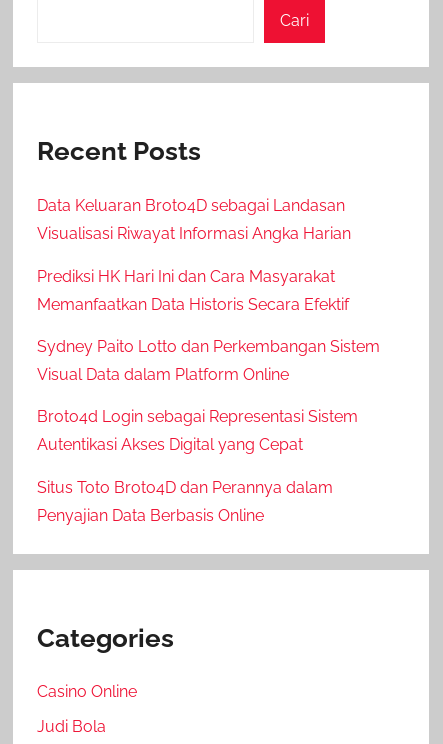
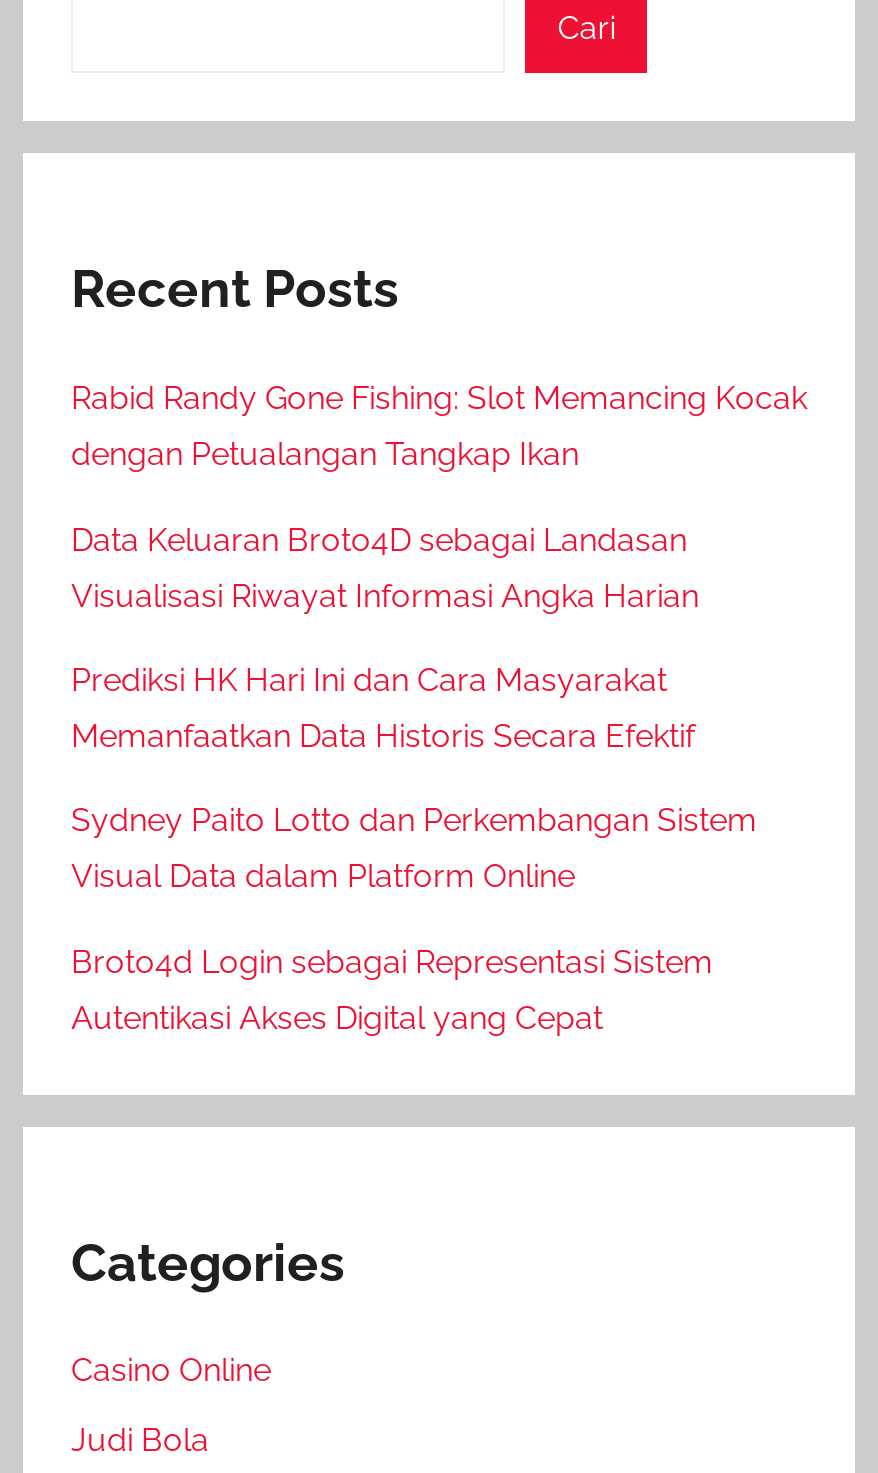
+ Rabid Randy Gone Fishing: Slot Memancing Kocak
+ dengan Petualangan Tangkap Ikan

moved down: Data Keluaran Broto4D sebagai Landasan | Visualisasi Riwayat Informasi Angka Harian | Prediksi HK Hari Ini dan Cara Masyarakat | Memanfaatkan Data Historis Secara Efektif | Sydney Paito Lotto dan Perkembangan Sistem | Visual Data dalam Platform Online | Broto4d Login sebagai Representasi Sistem | Autentikasi Akses Digital yang Cepat

- Situs Toto Broto4D dan Perannya dalam
- Penyajian Data Berbasis Online
